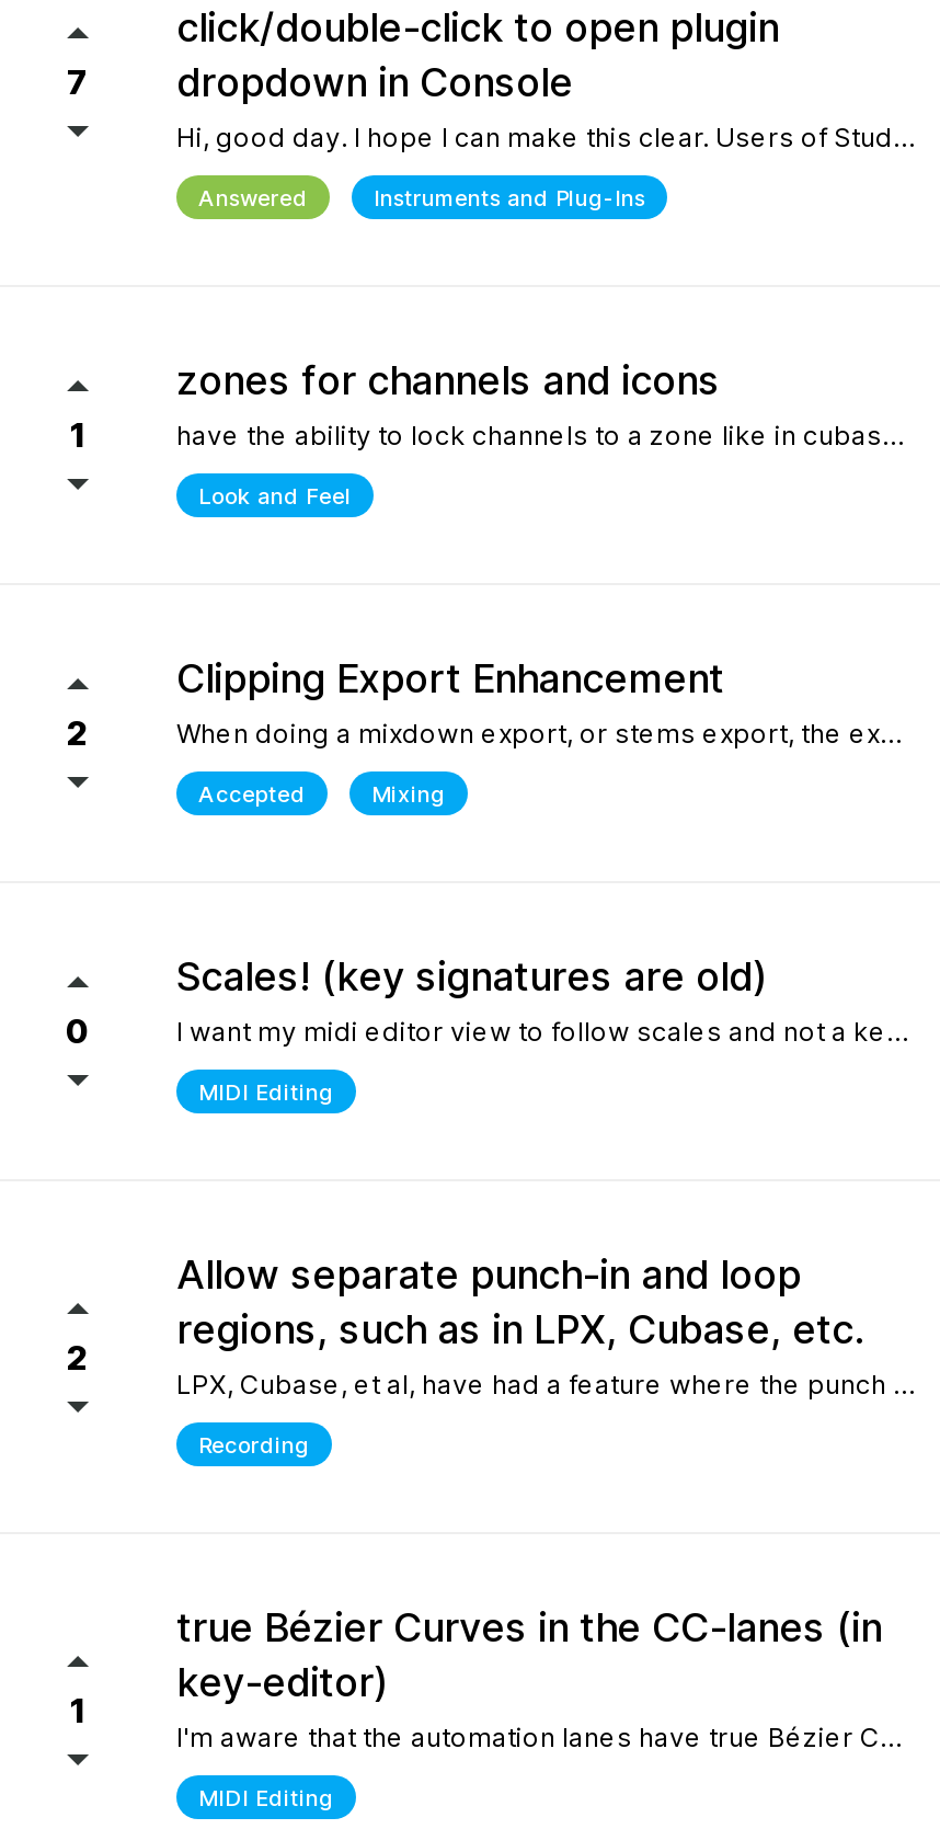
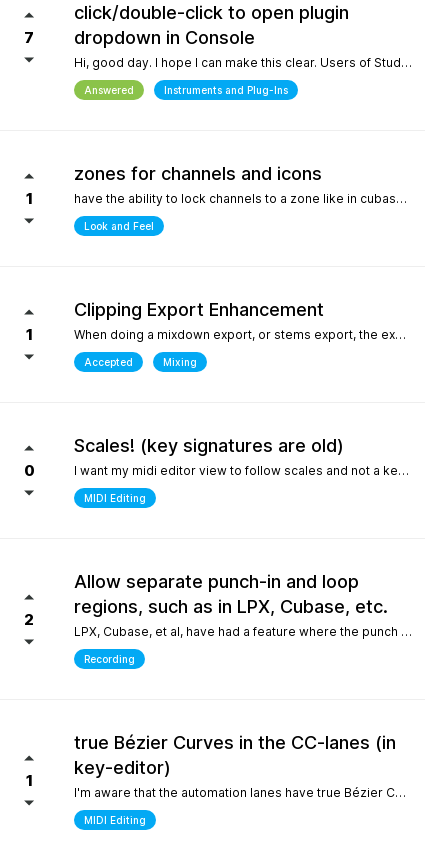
- 2
+ 1
